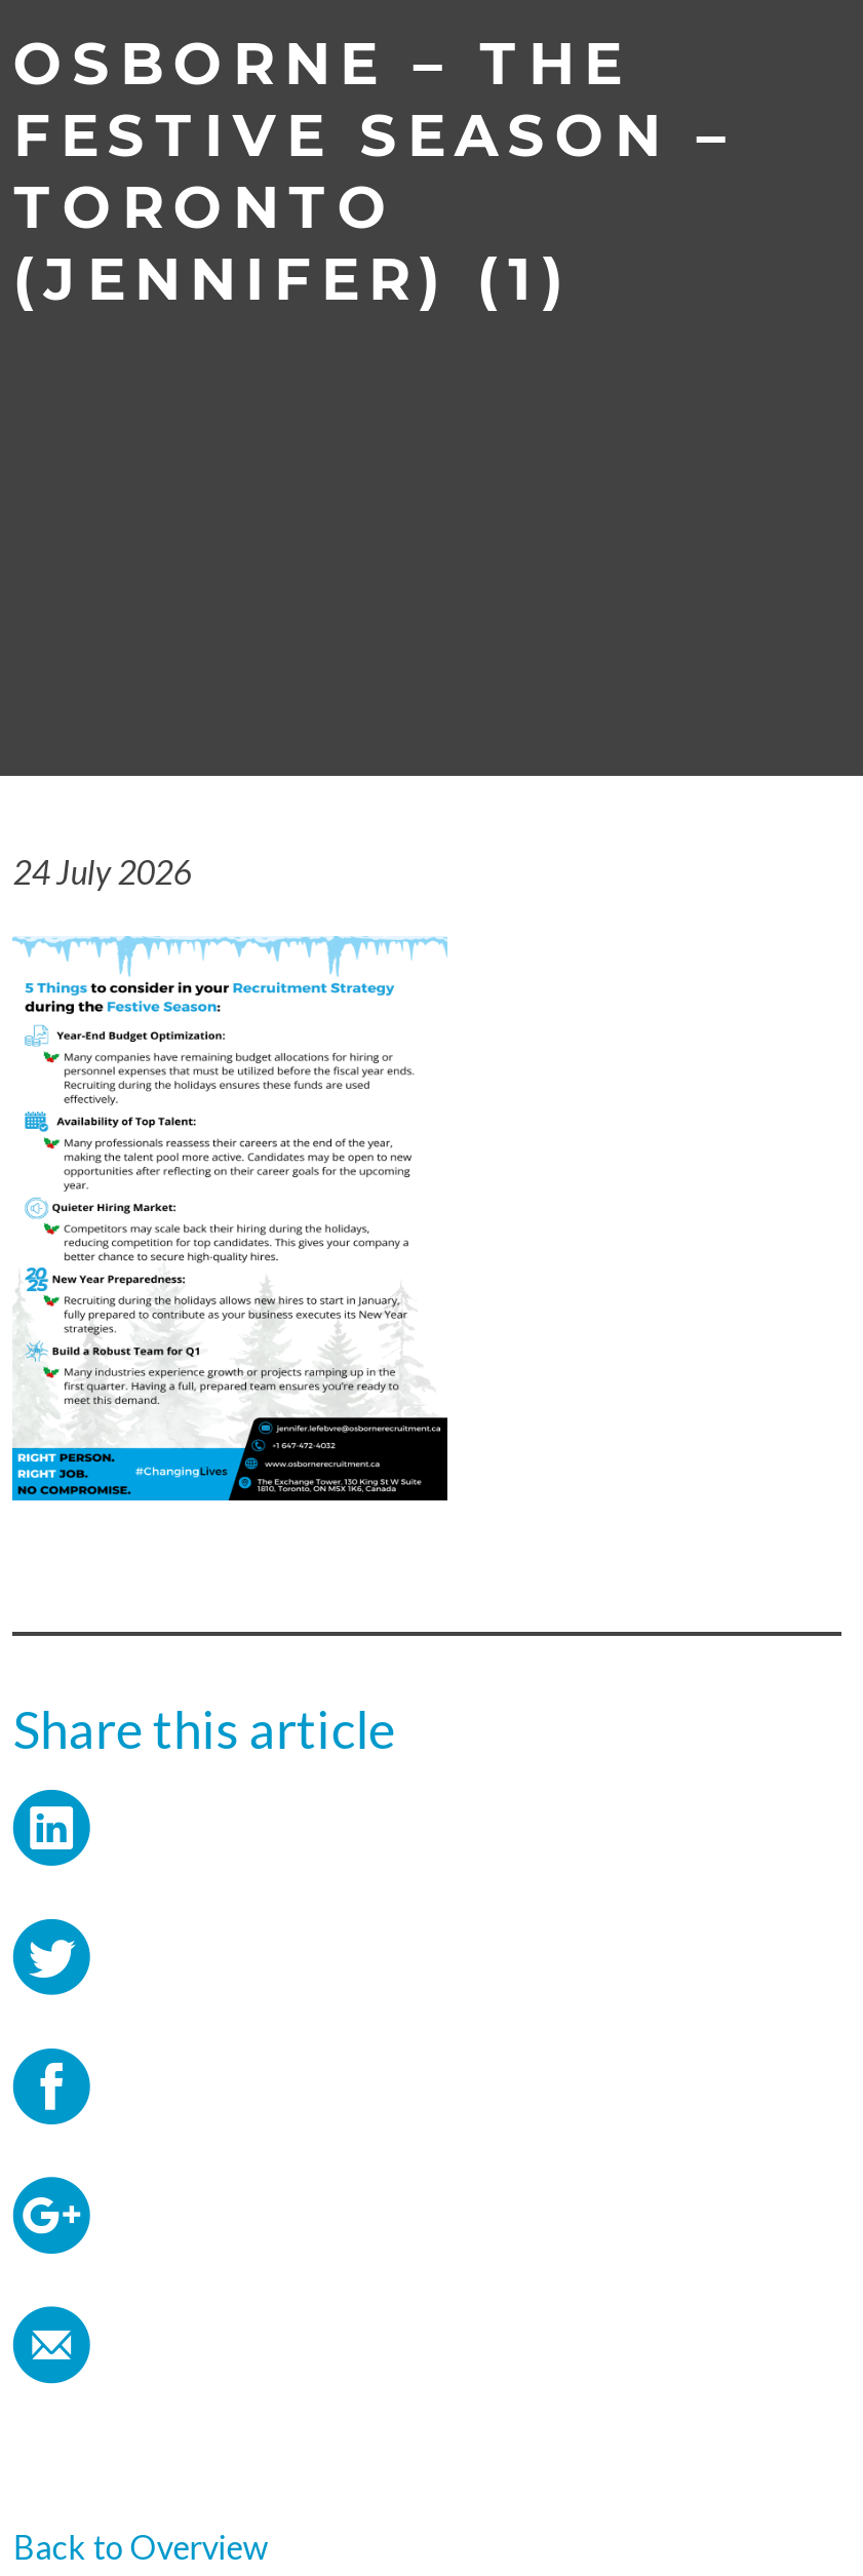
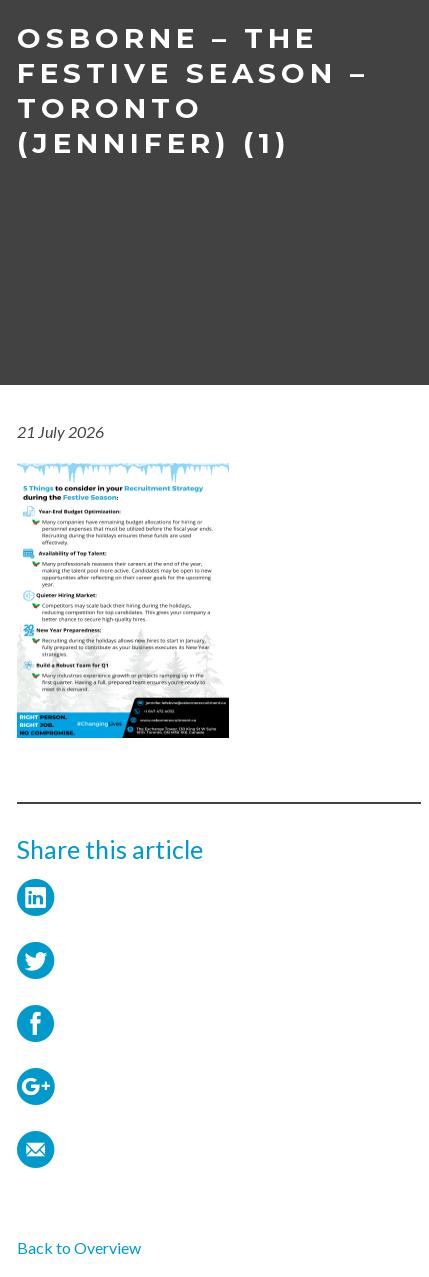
- 24 July 2026
+ 21 July 2026
